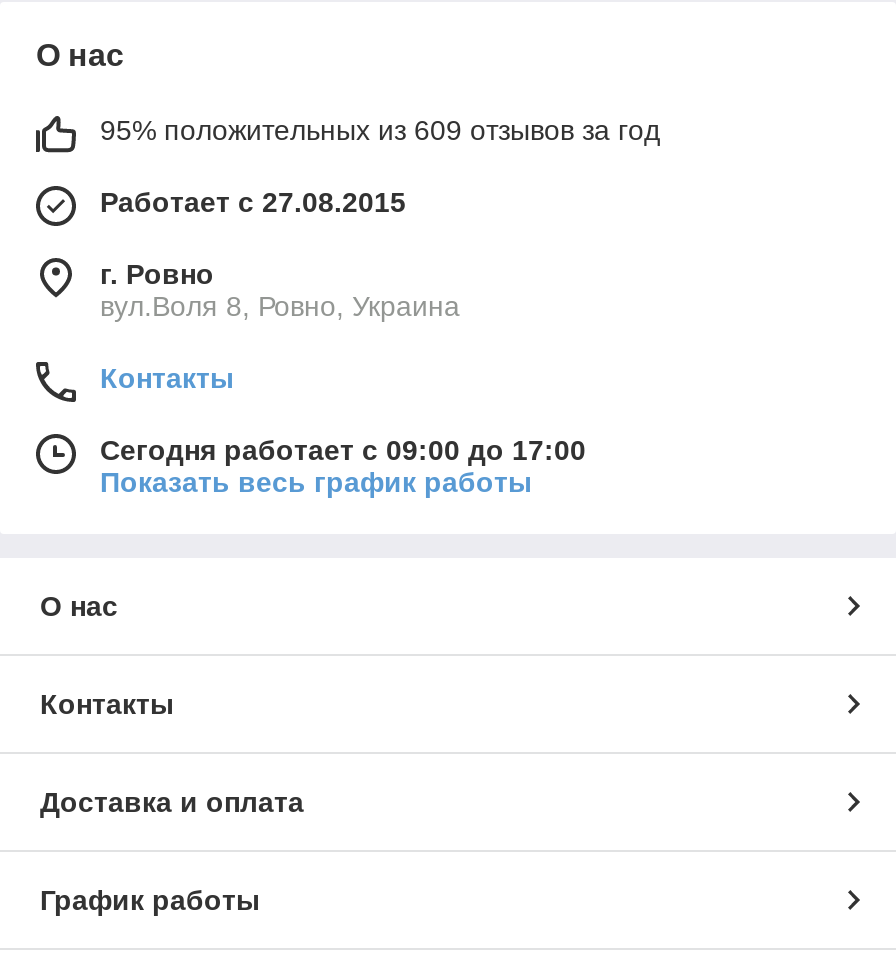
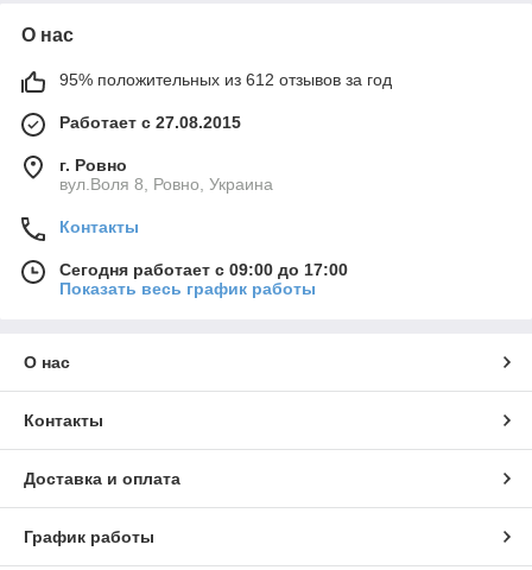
- 95% положительных из 609 отзывов за год
+ 95% положительных из 612 отзывов за год
